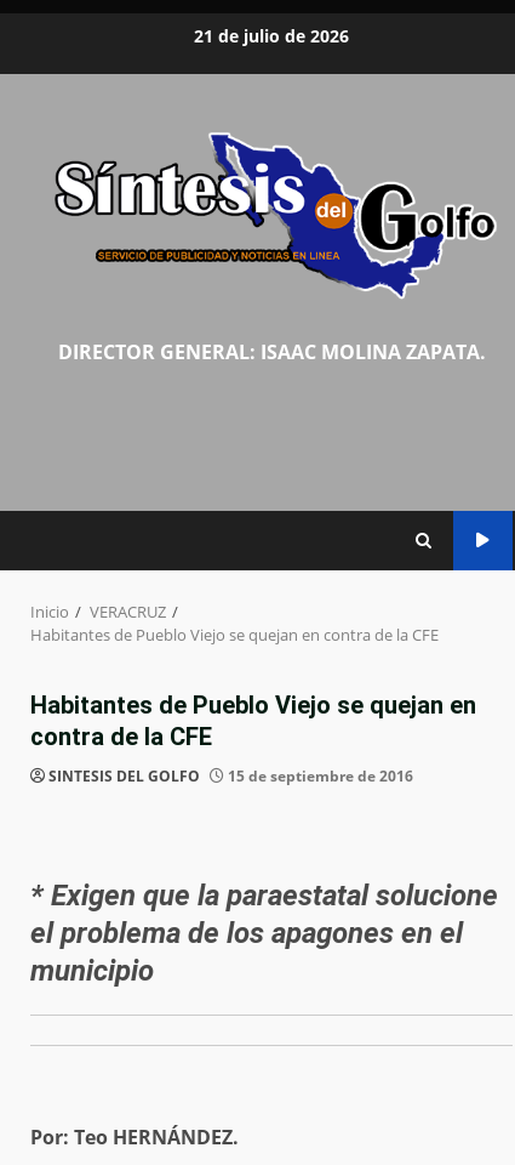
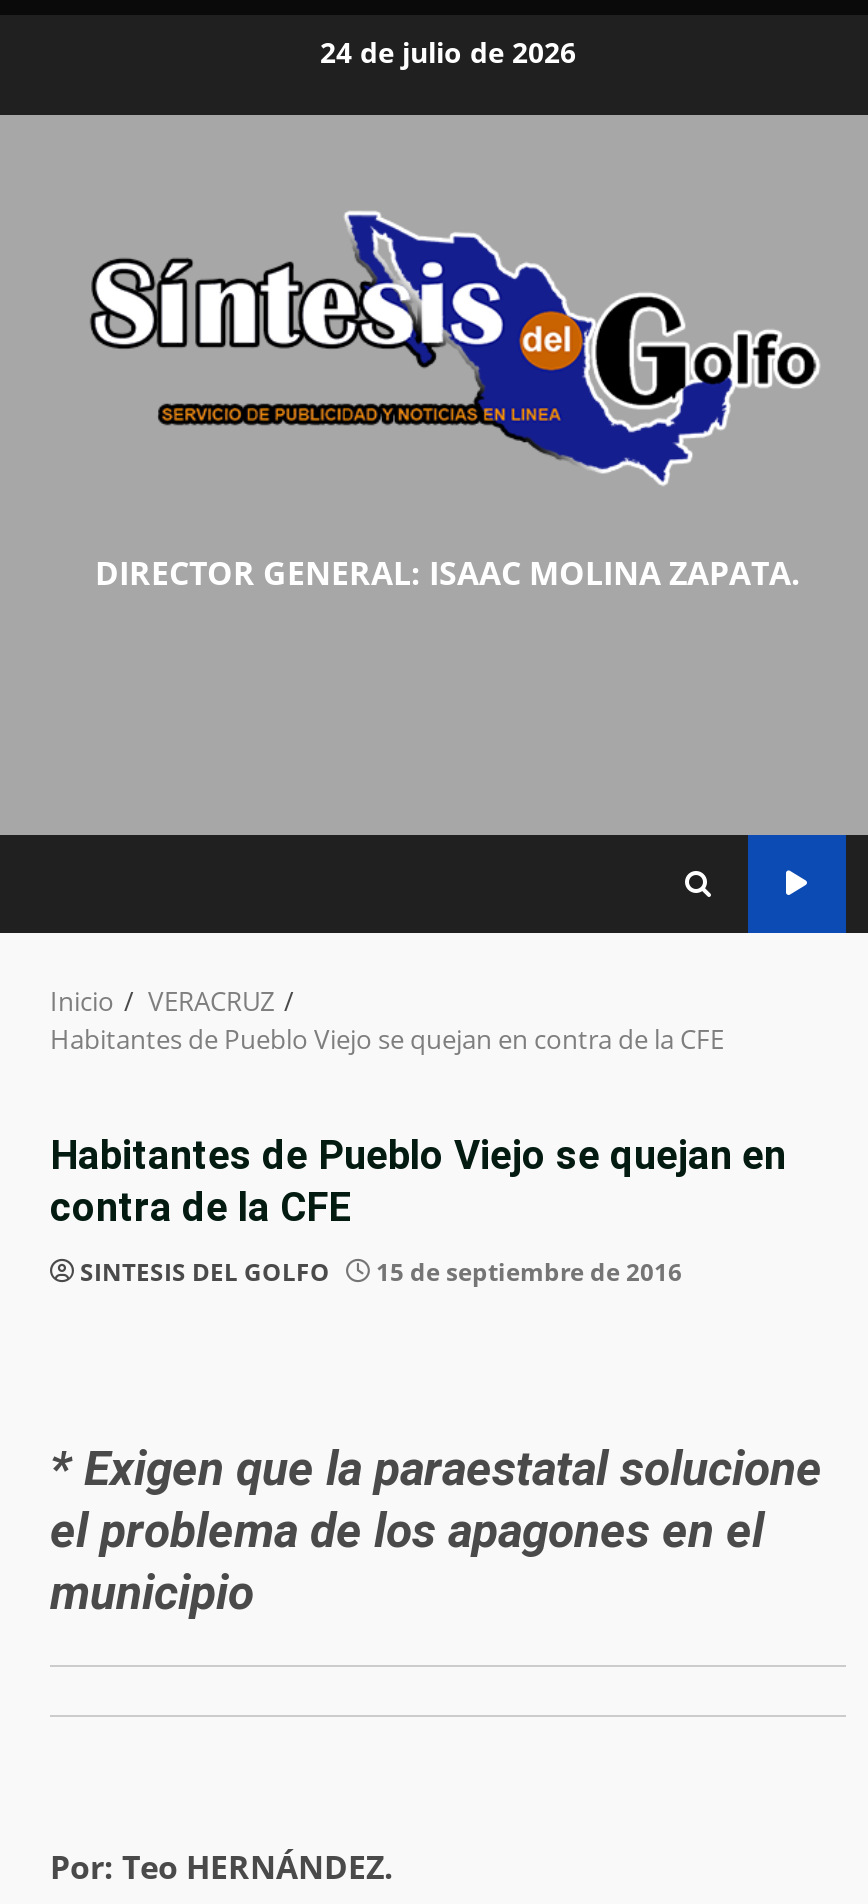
- 21 de julio de 2026
+ 24 de julio de 2026
